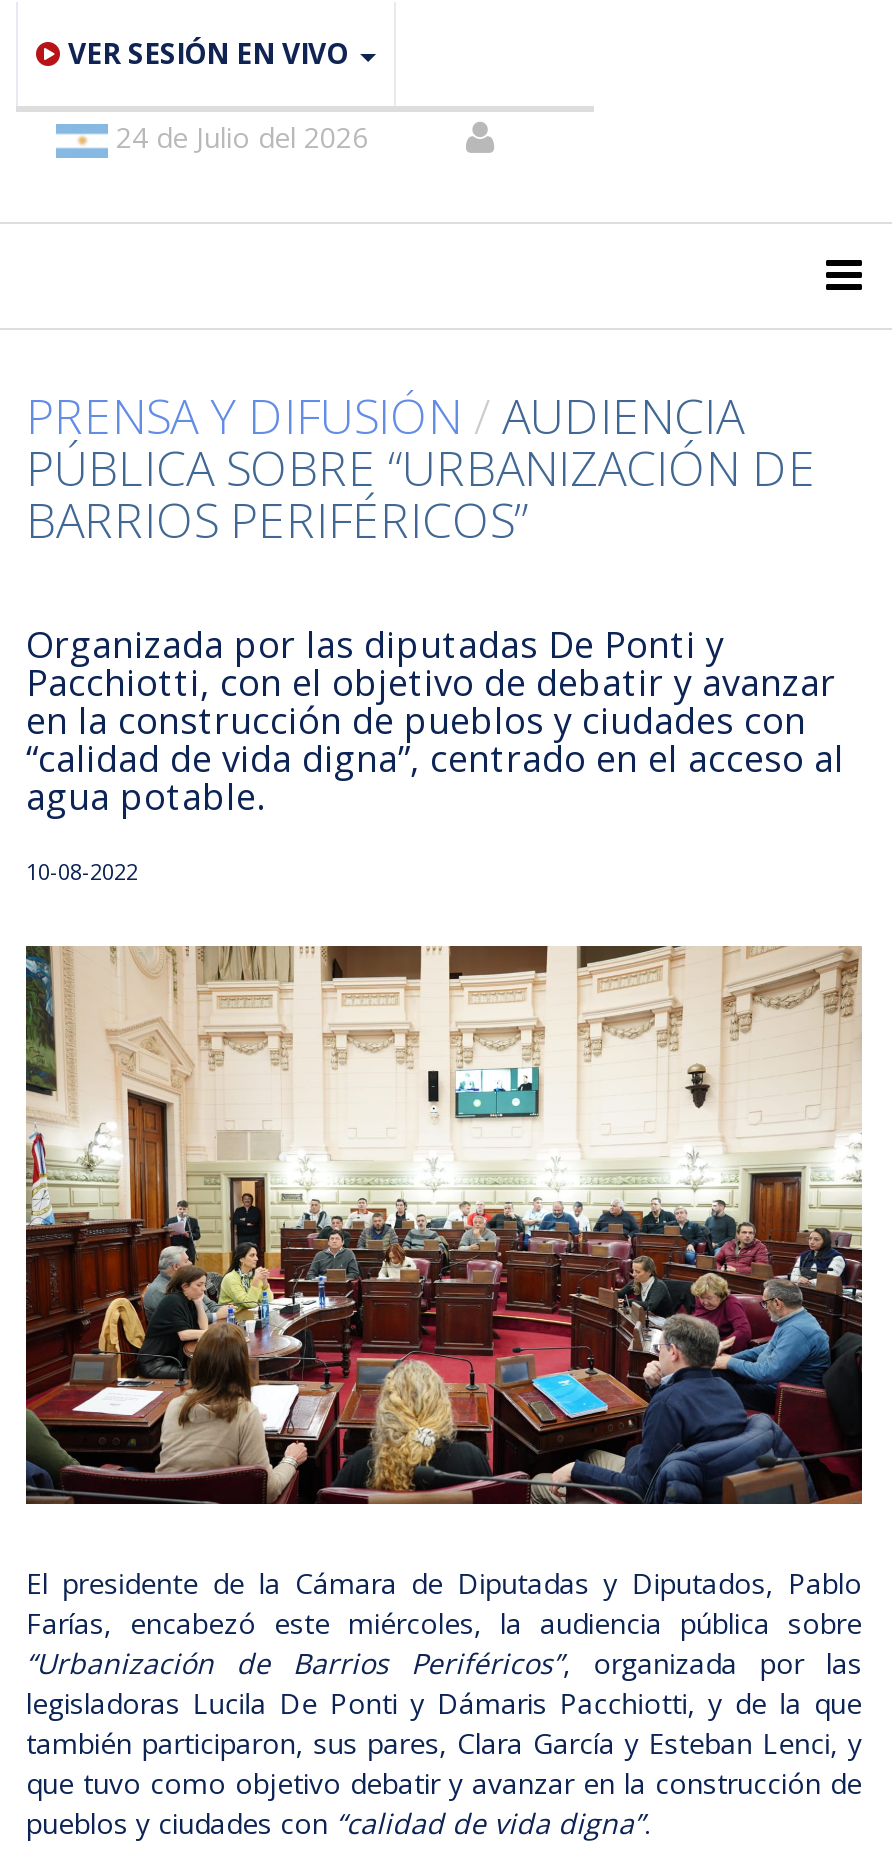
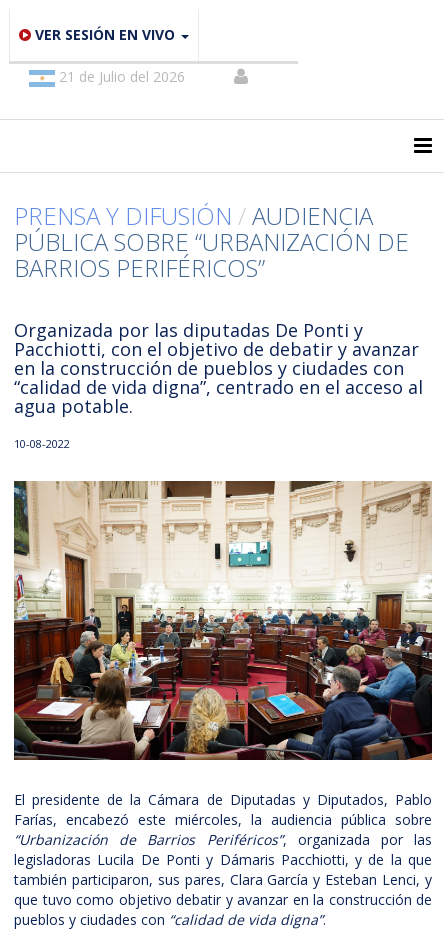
- 24 de Julio del 2026
+ 21 de Julio del 2026
